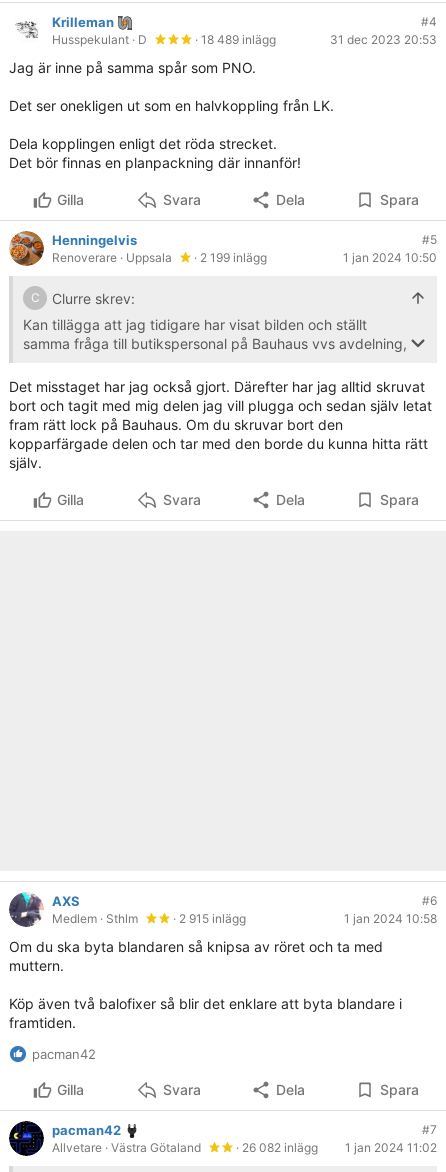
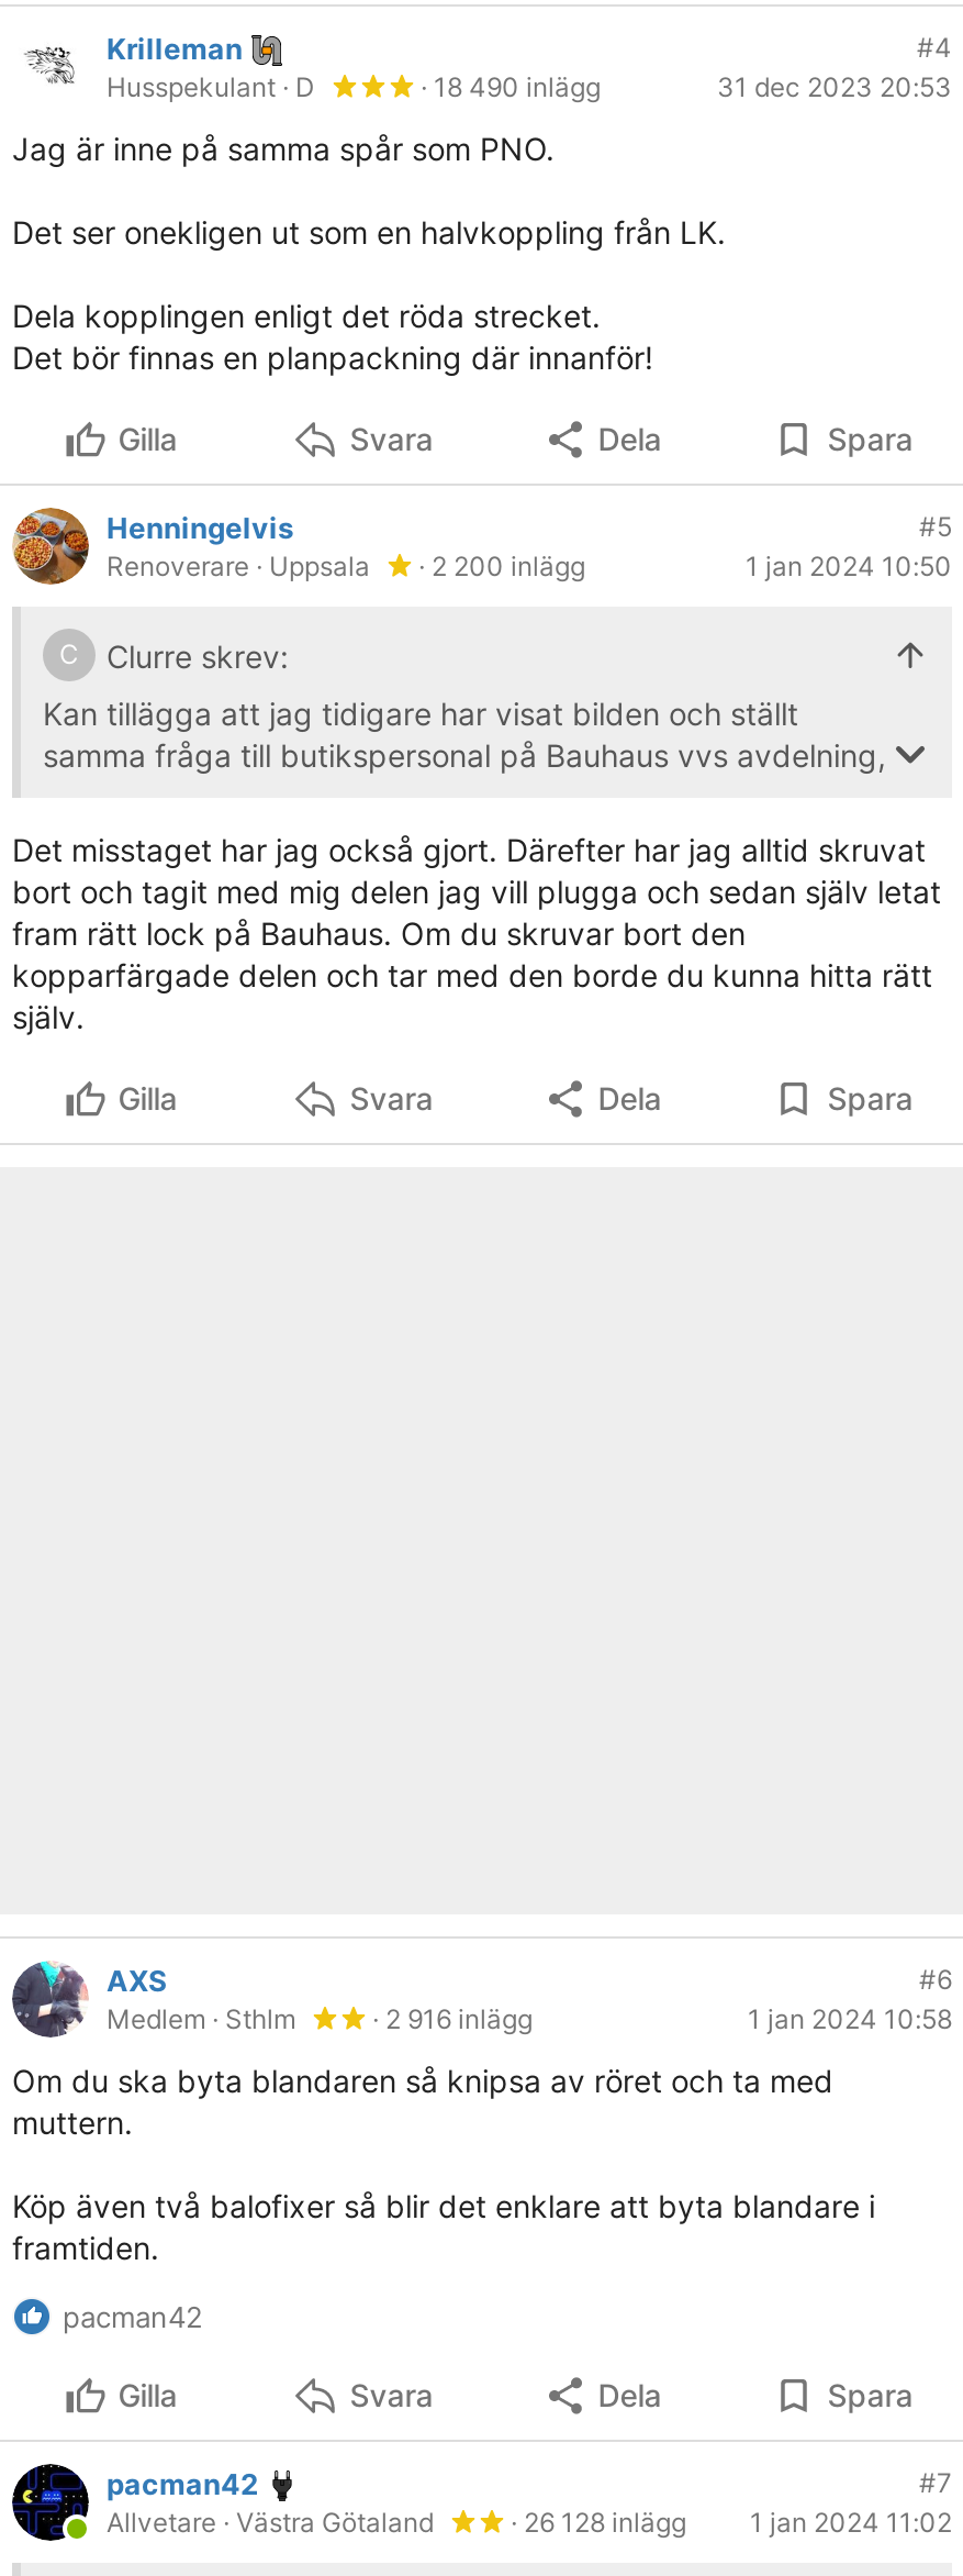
- · 18 489 inlägg
+ · 18 490 inlägg

- Renoverare · Uppsala · 2 199 inlägg
+ Renoverare · Uppsala · 2 200 inlägg

- · 2 915 inlägg
+ · 2 916 inlägg

- · 26 082 inlägg 1 jan 2024 11:02
+ · 26 128 inlägg 1 jan 2024 11:02
